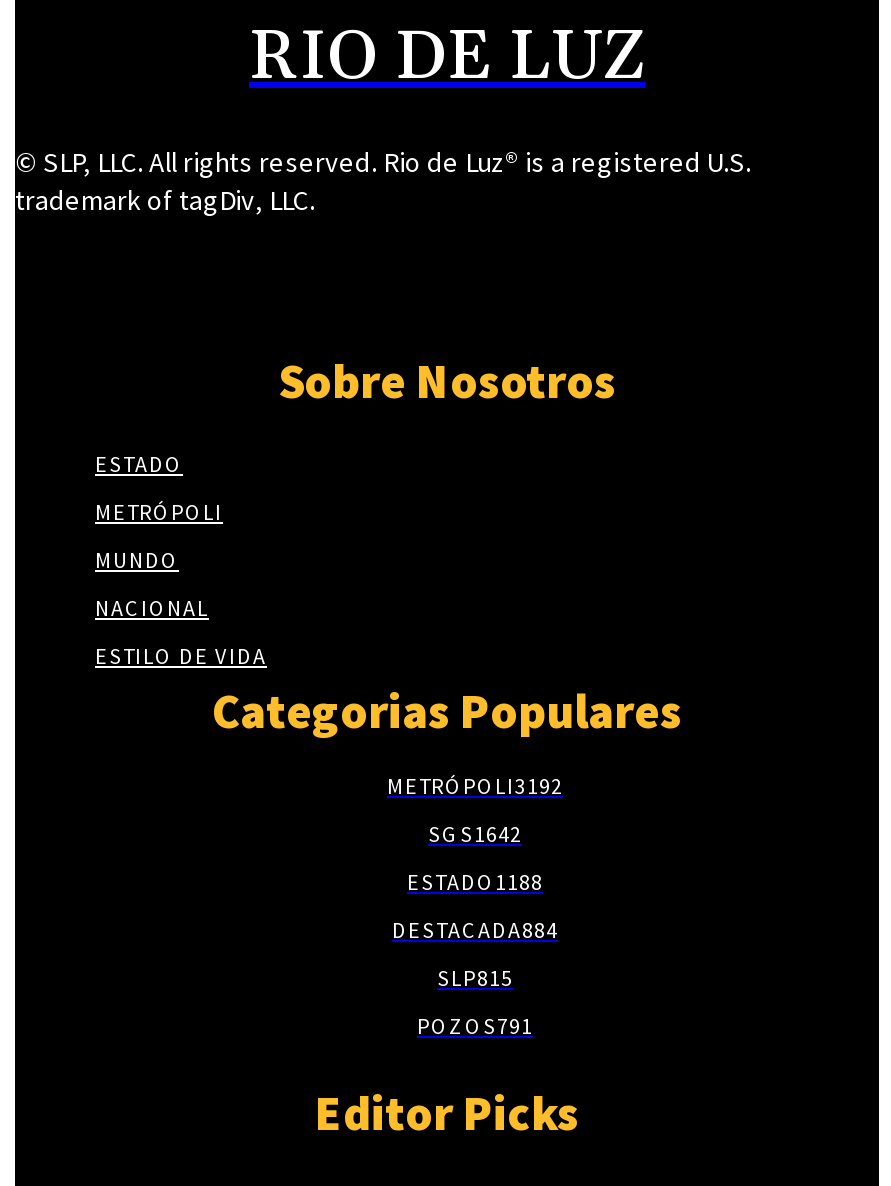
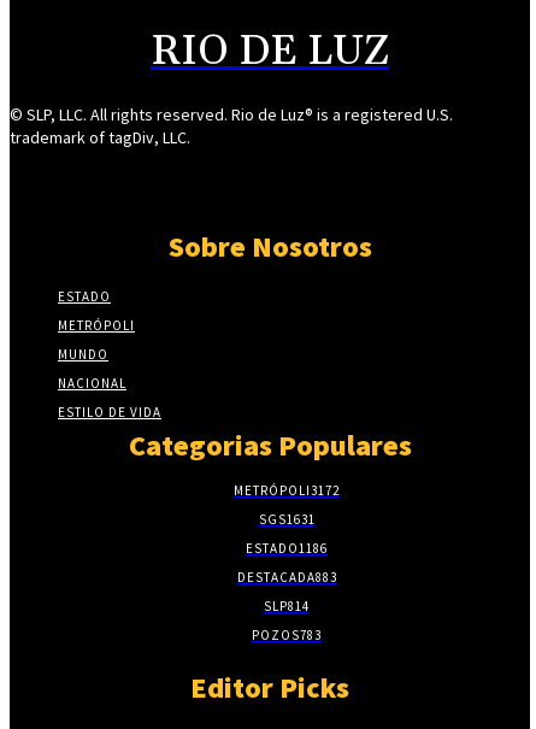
- METRÓPOLI3192
+ METRÓPOLI3172

- SGS 1642
+ SGS 1631

- ESTADO 1188
+ ESTADO 1186

- DESTACADA884
+ DESTACADA883

- SLP815
+ SLP814

- POZOS791
+ POZOS783
